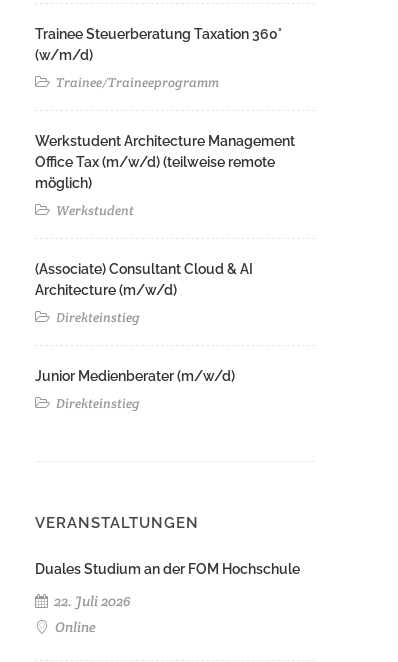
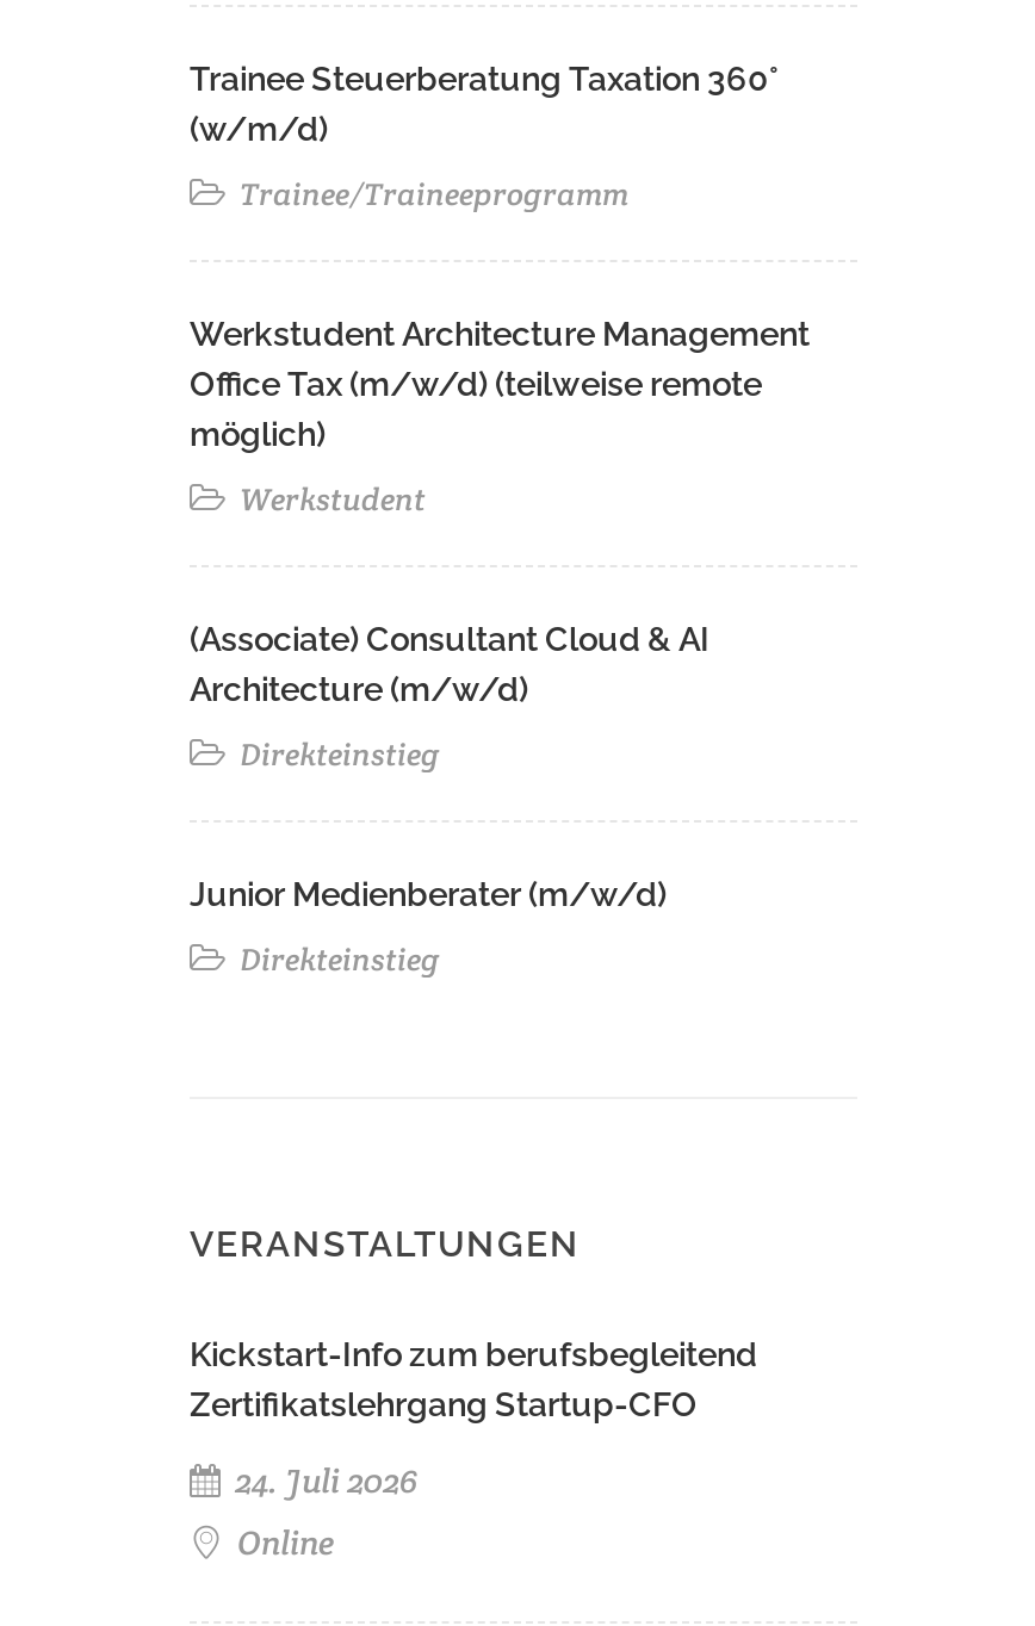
- Duales Studium an der FOM Hochschule
+ Kickstart-Info zum berufsbegleitend
+ Zertifikatslehrgang Startup-CFO

- 22. Juli 2026
+ 24. Juli 2026
